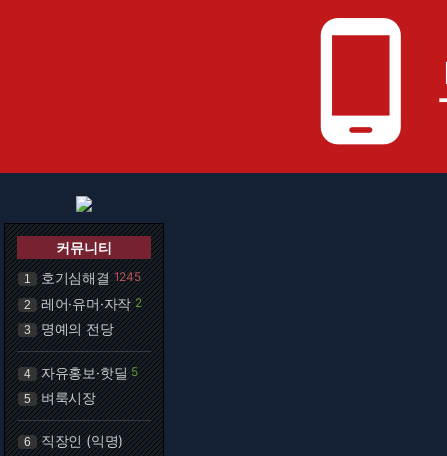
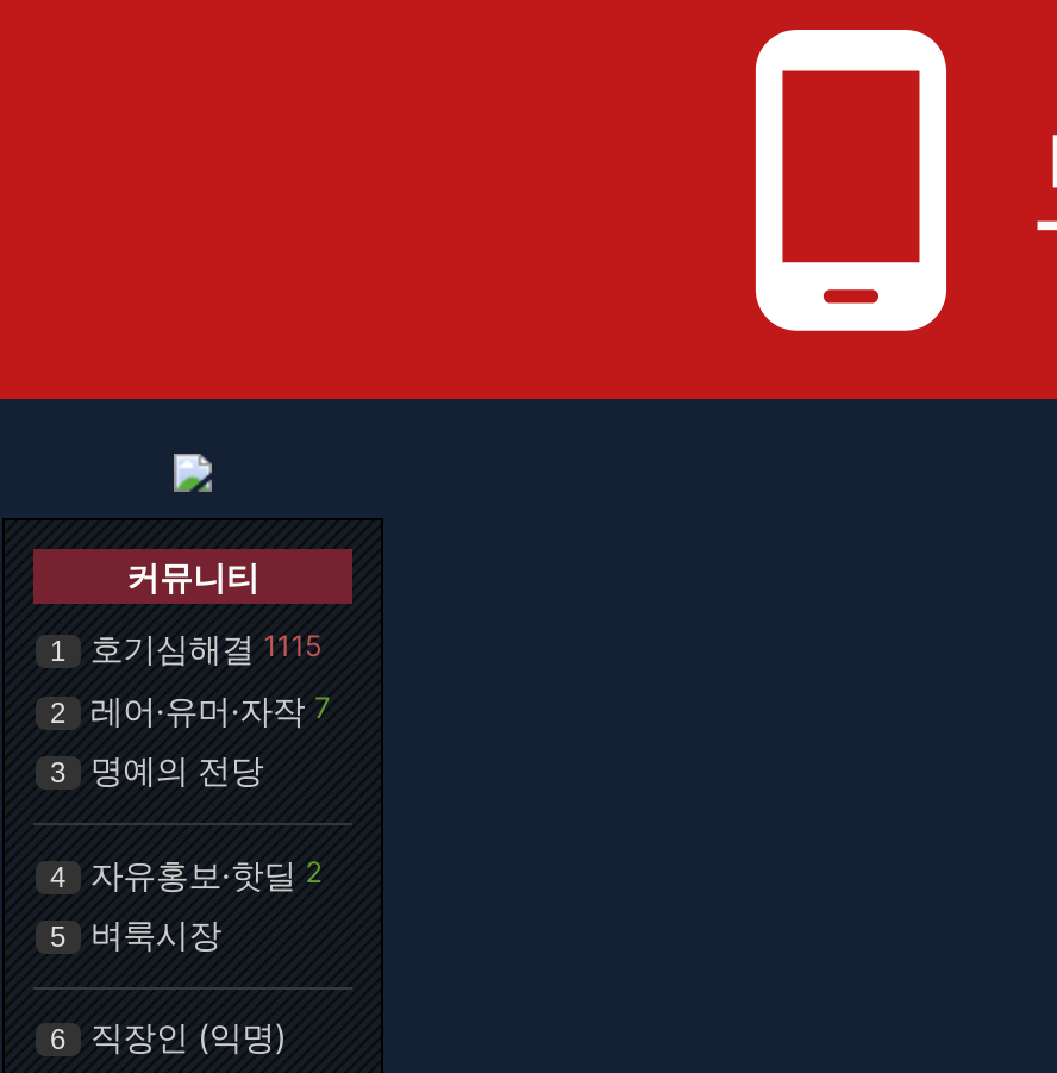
- 1 호기심해결 1245
+ 1 호기심해결 1115

- 레어·유머·자작 2
+ 레어·유머·자작 7

- 자유홍보·핫딜 5
+ 자유홍보·핫딜 2
